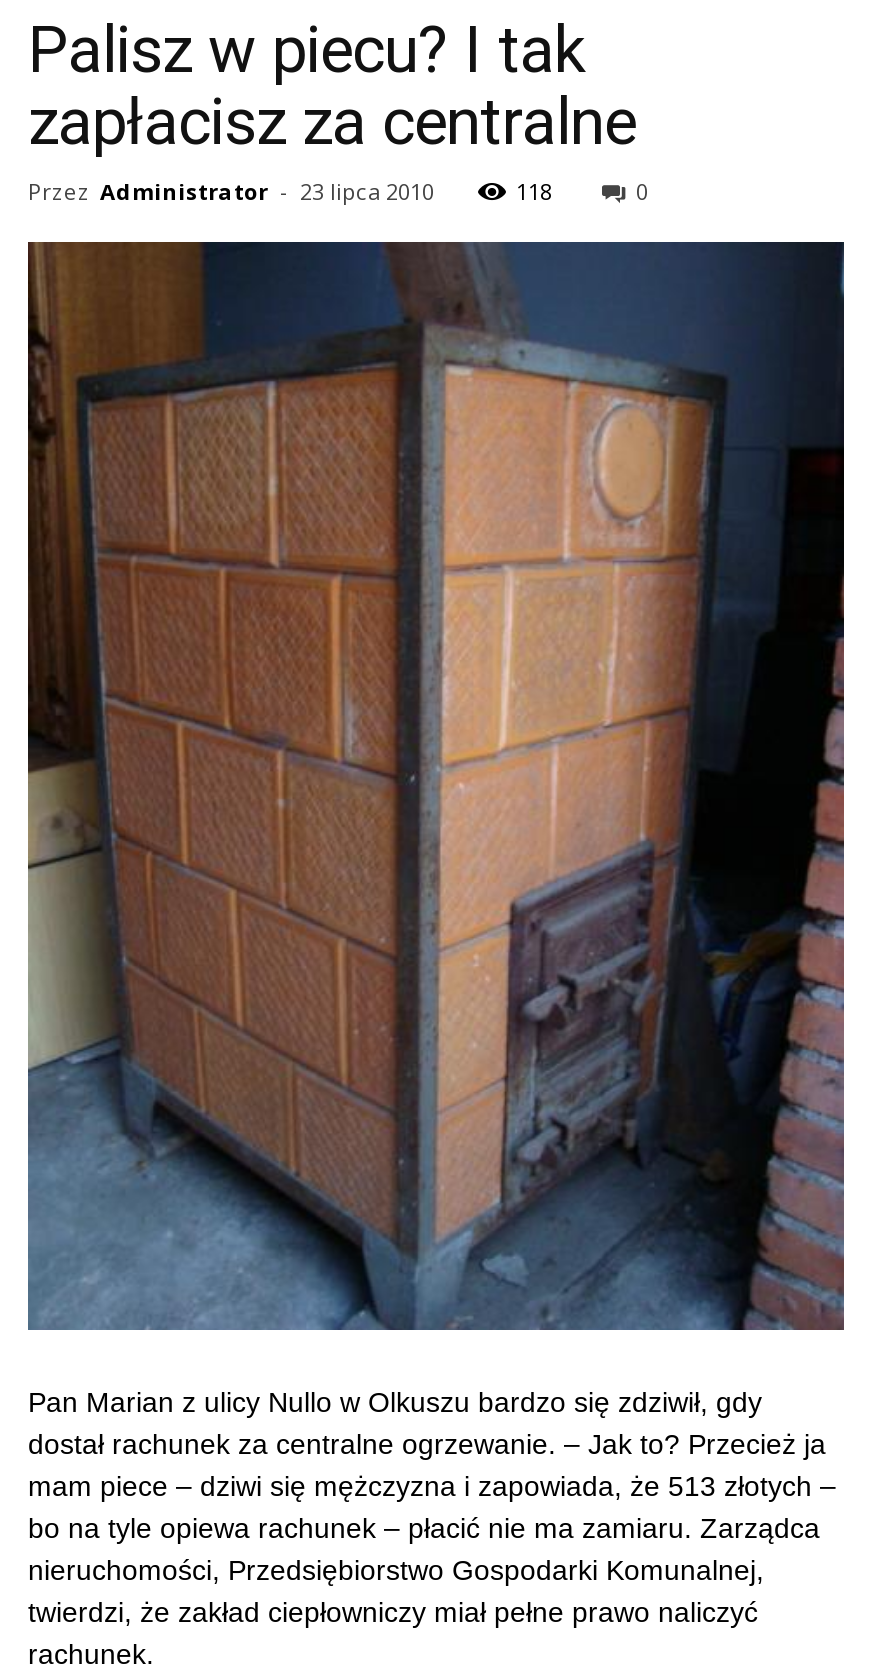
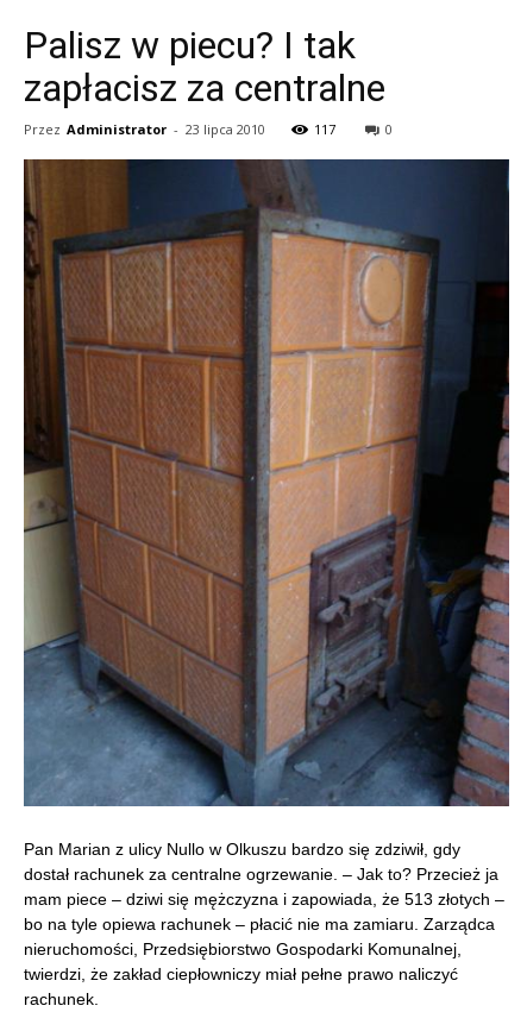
- 118
+ 117
